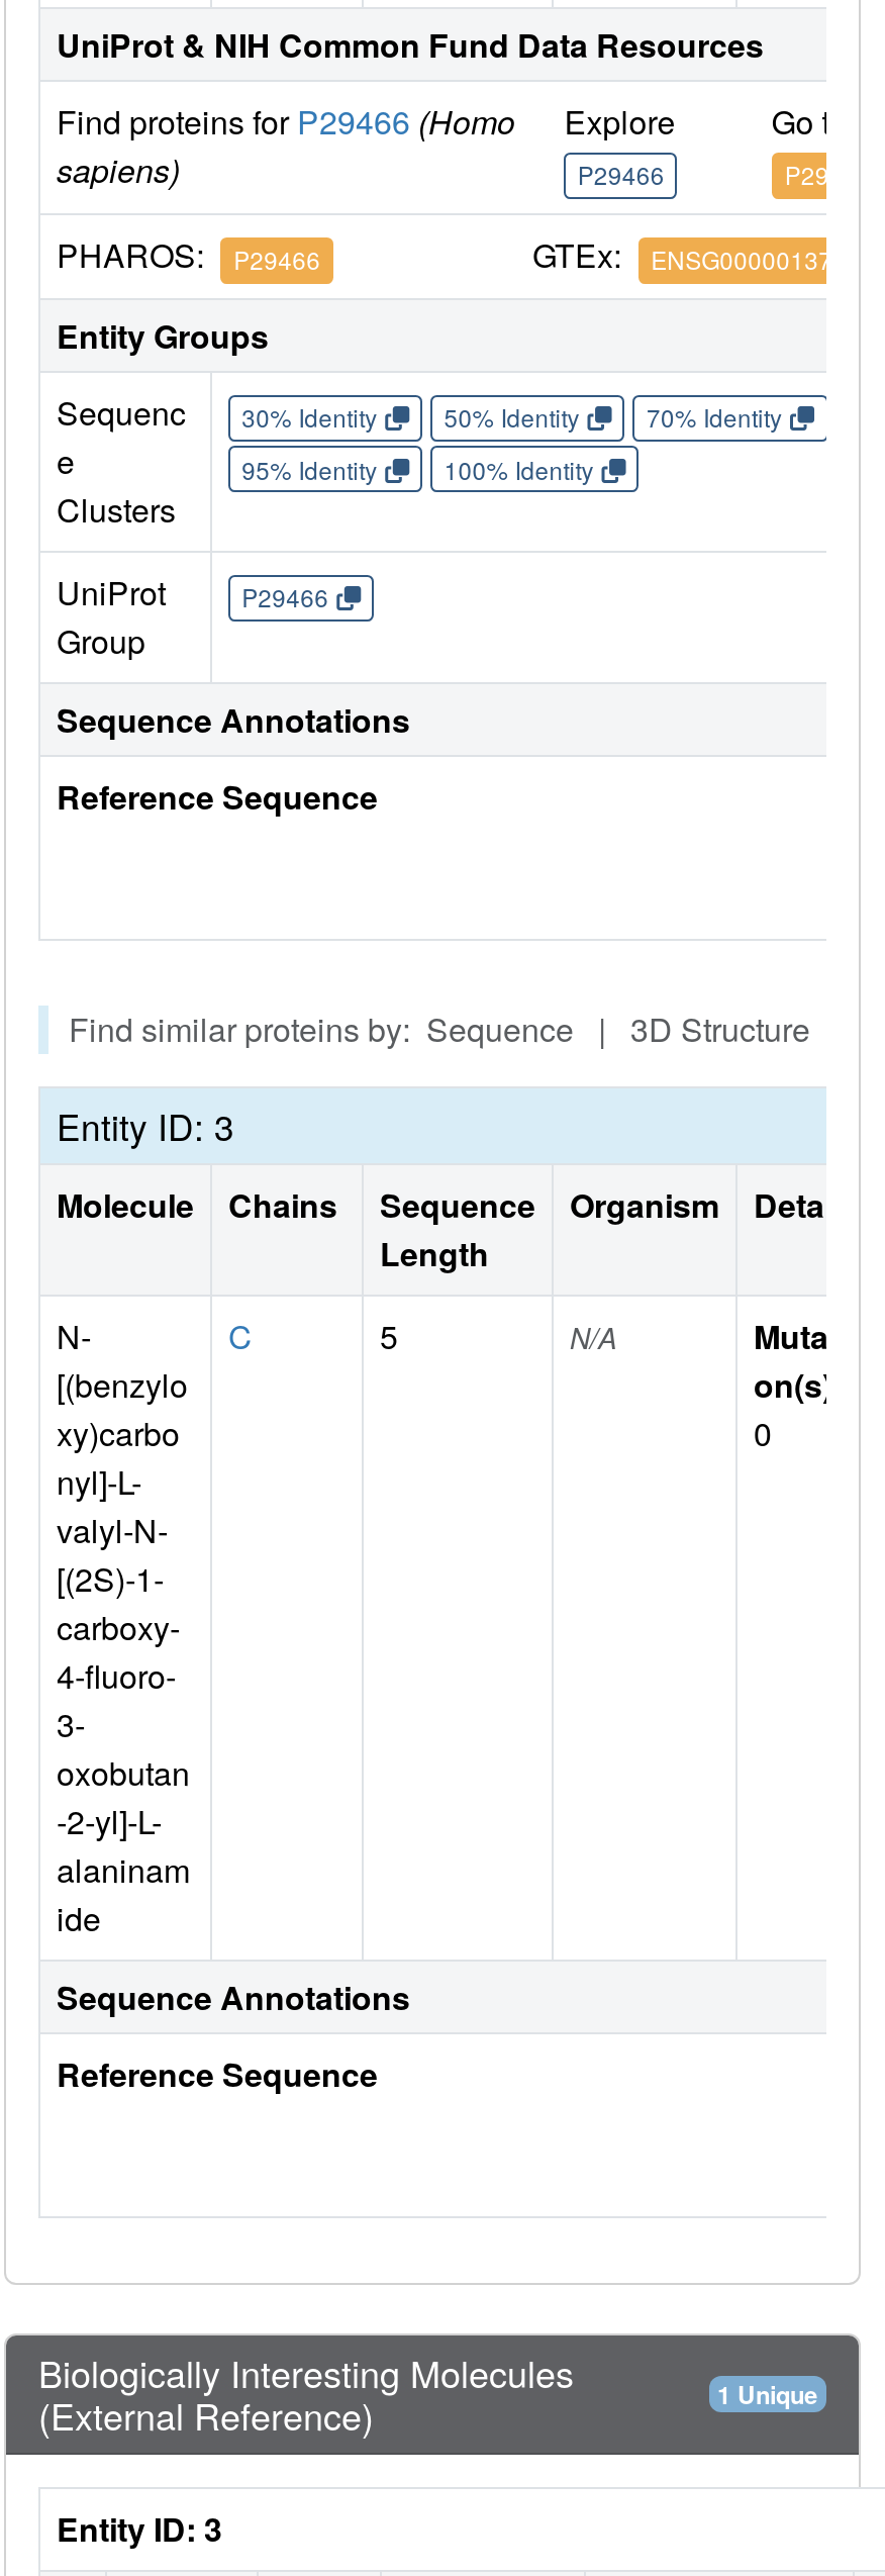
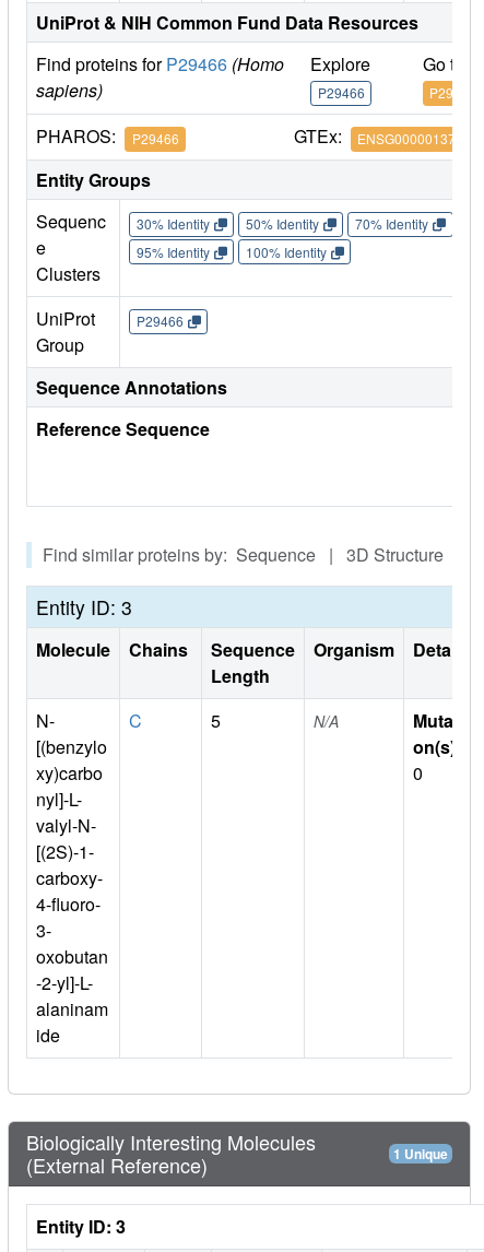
- Sequence Annotations
- Reference Sequence
